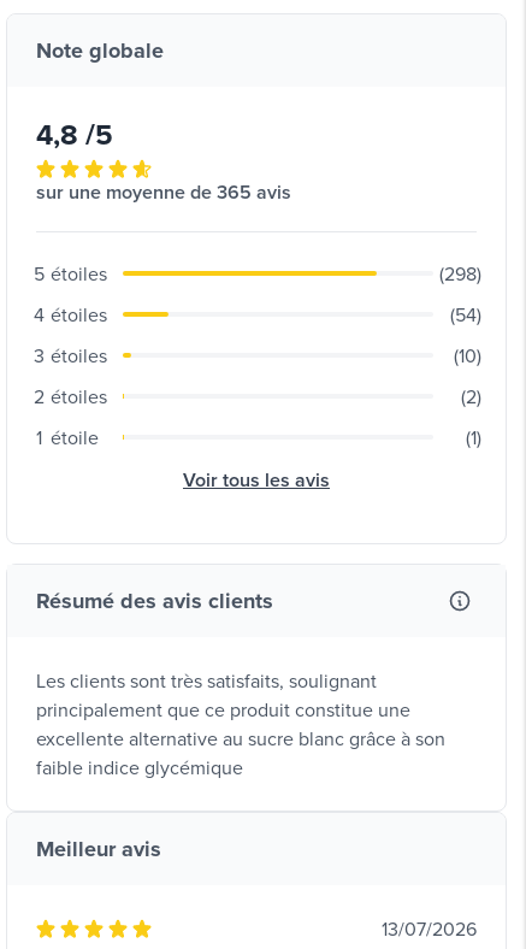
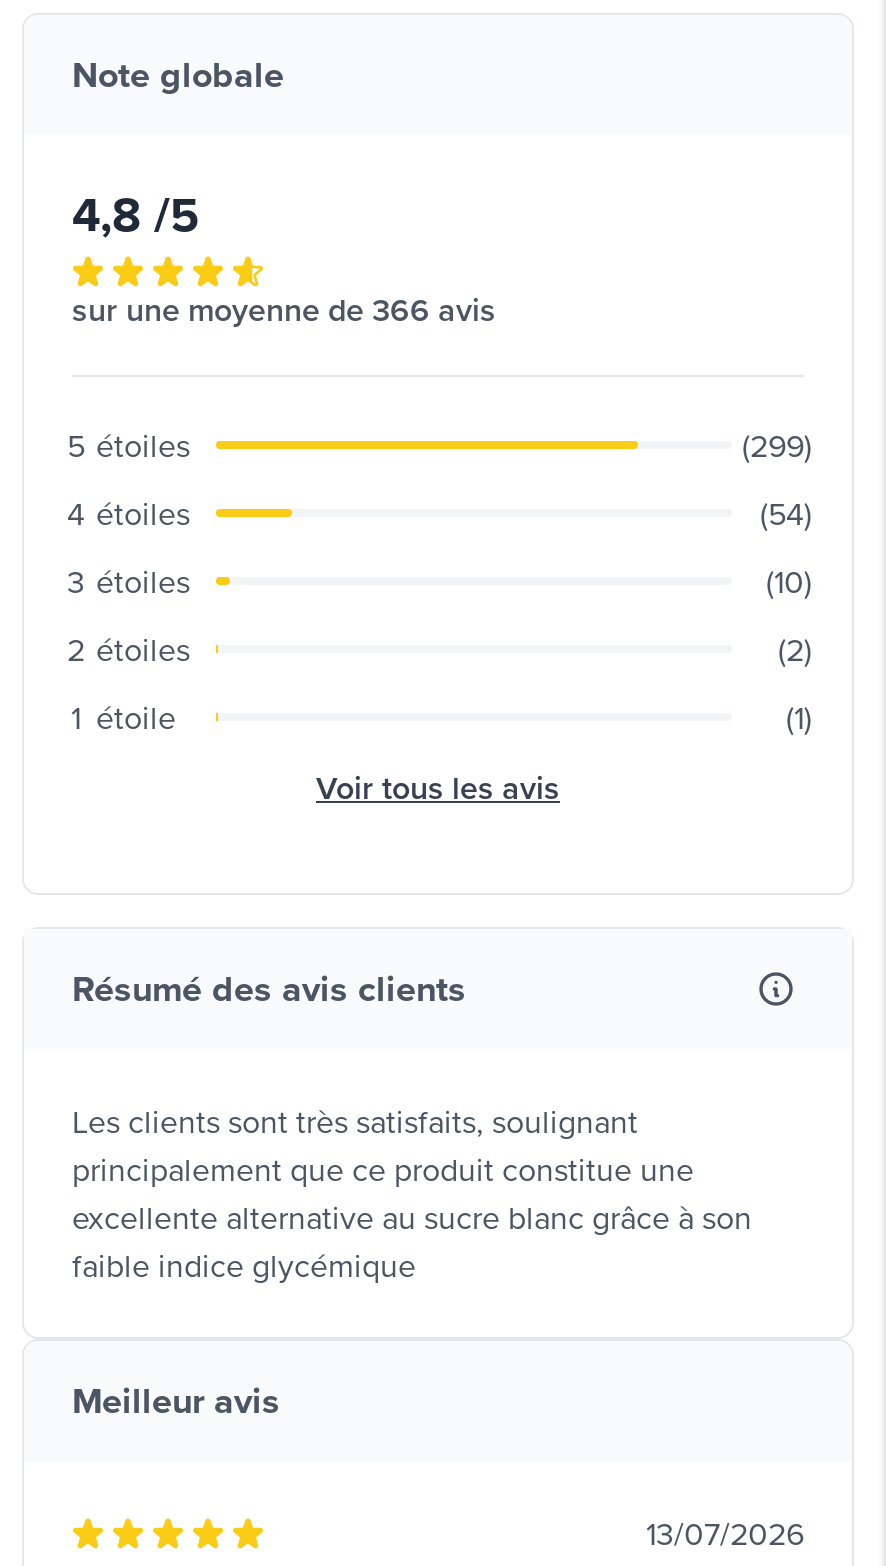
- sur une moyenne de 365 avis
+ sur une moyenne de 366 avis

- (298)
+ (299)
